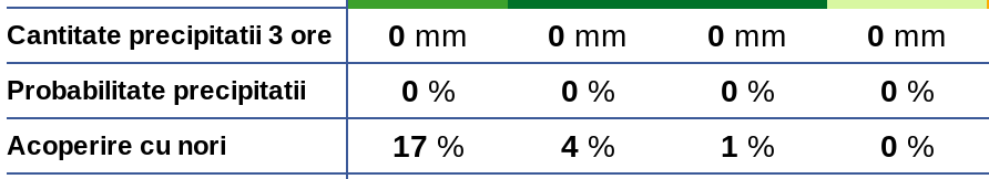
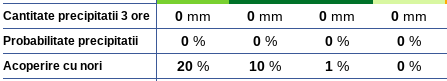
- 17%
+ 20%

- 4%
+ 10%
